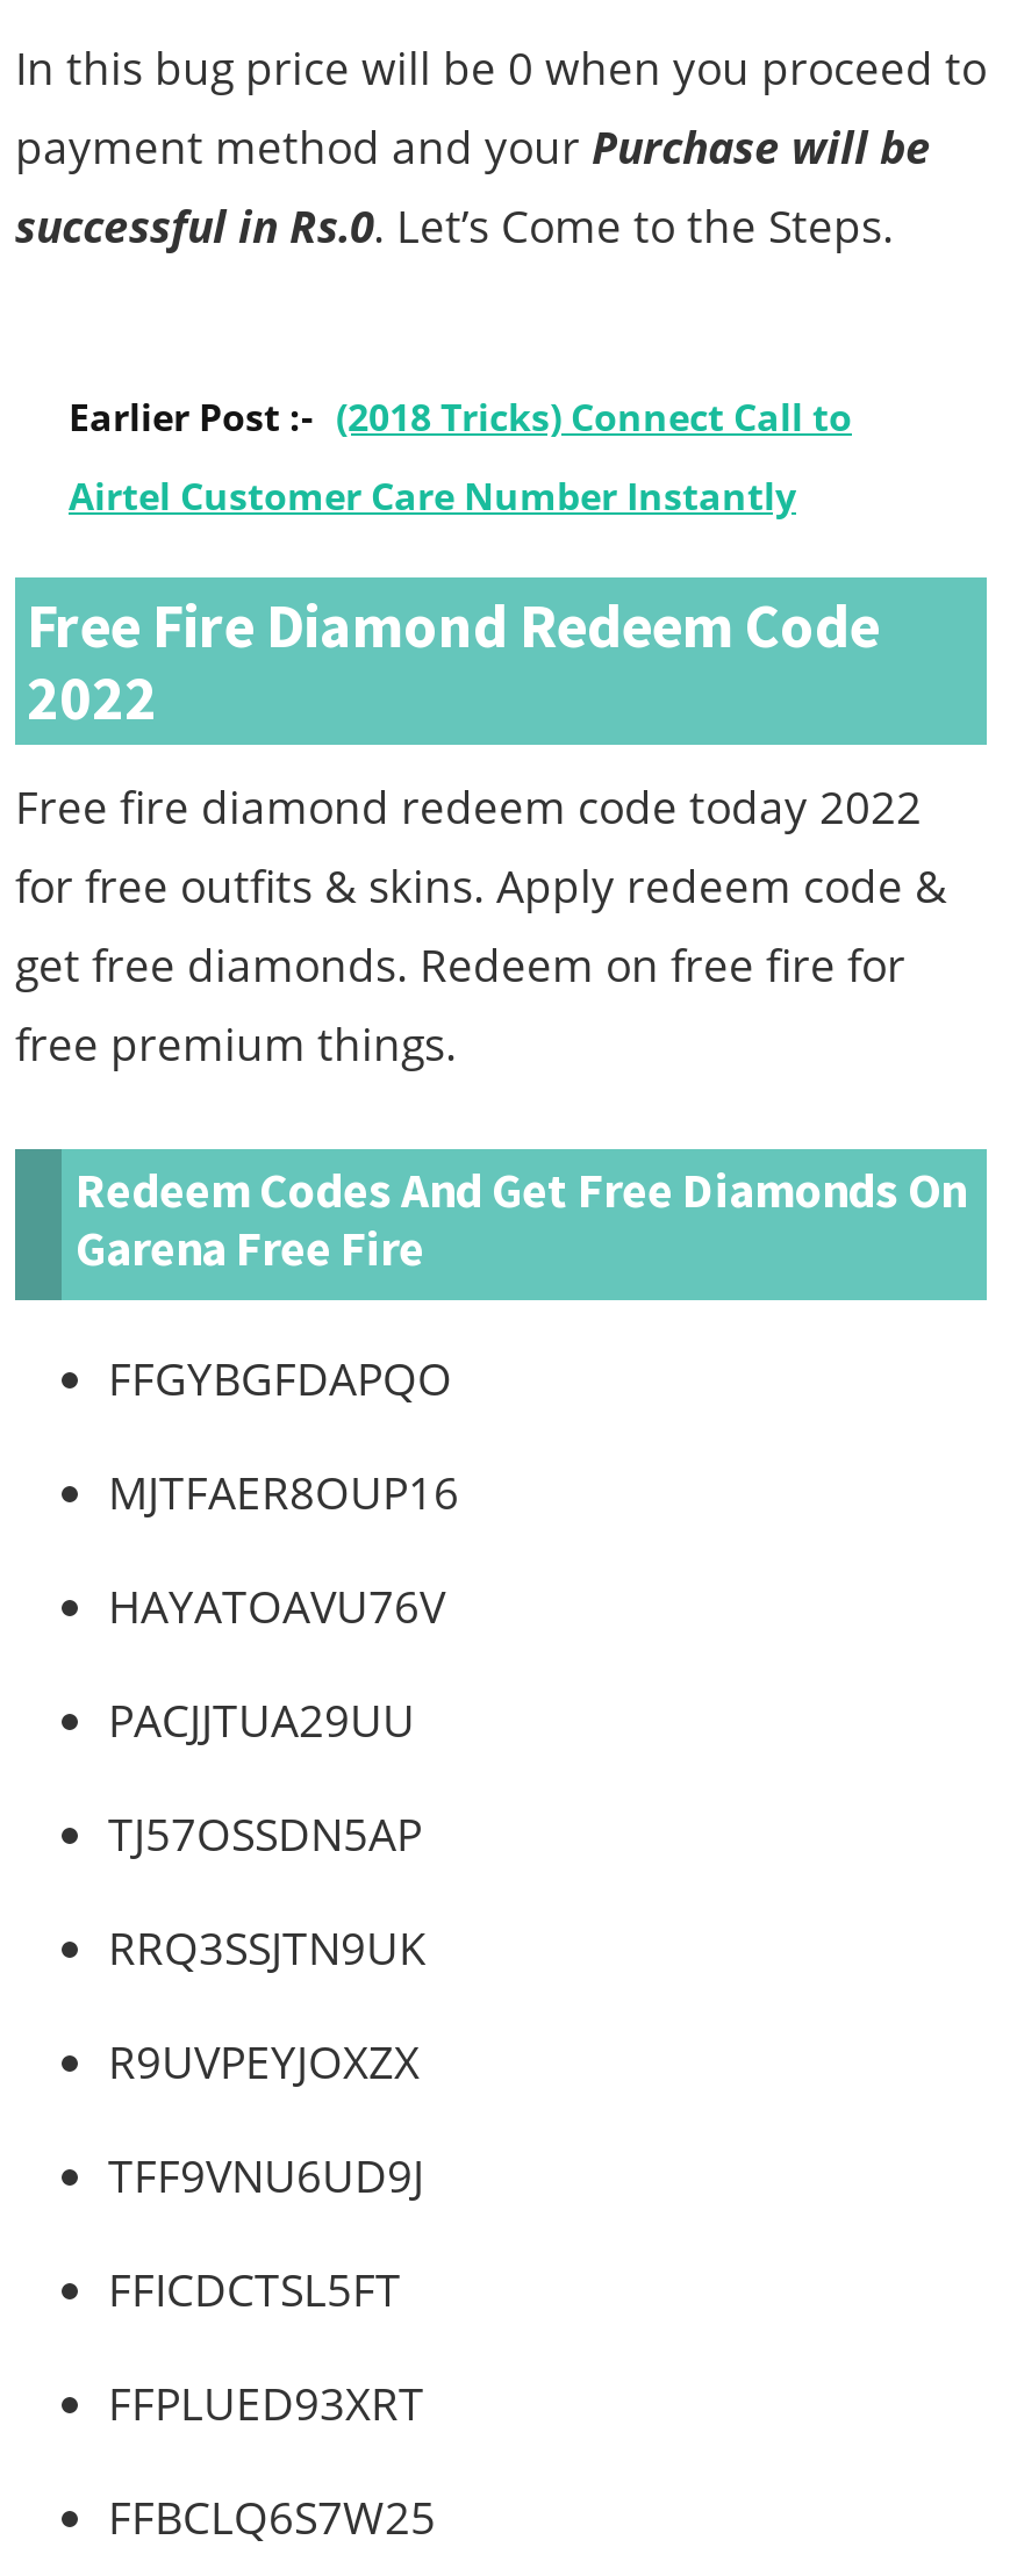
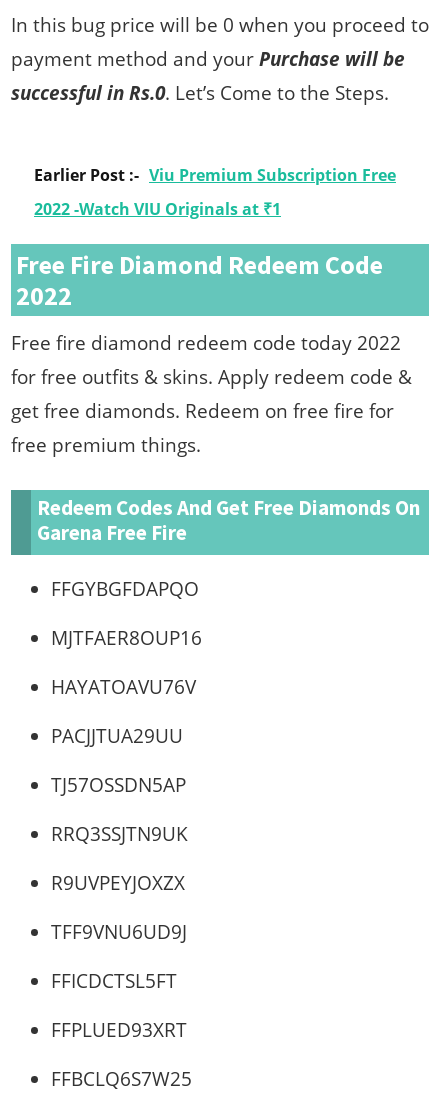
- Earlier Post :- (2018 Tricks) Connect Call to
+ Earlier Post :- Viu Premium Subscription Free

- Airtel Customer Care Number Instantly
+ 2022 -Watch VIU Originals at ₹1
